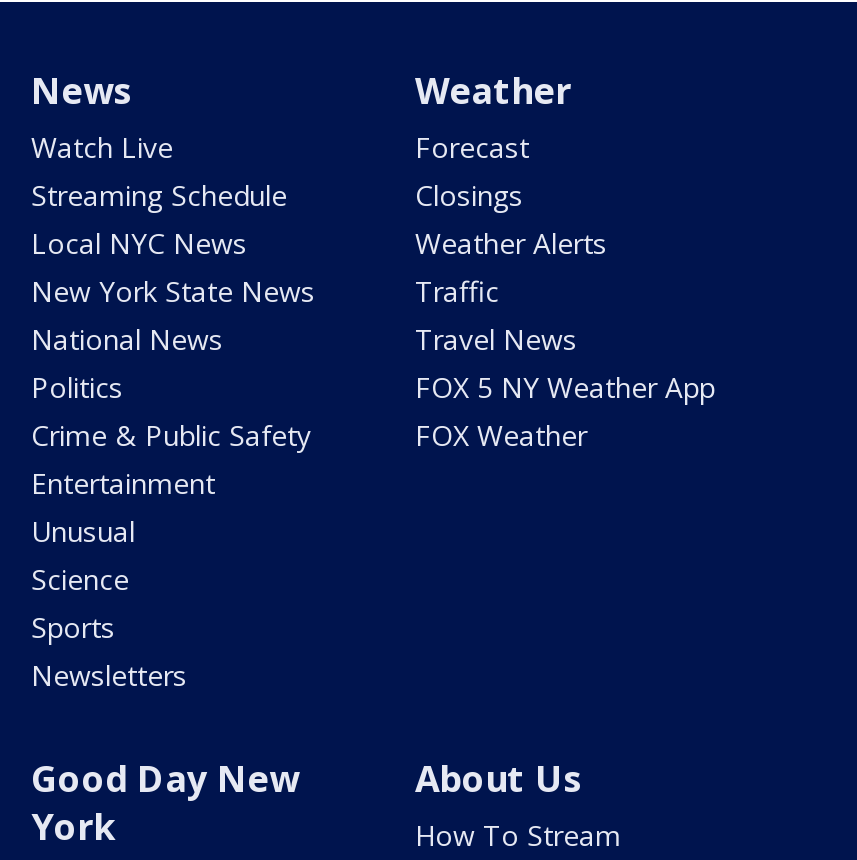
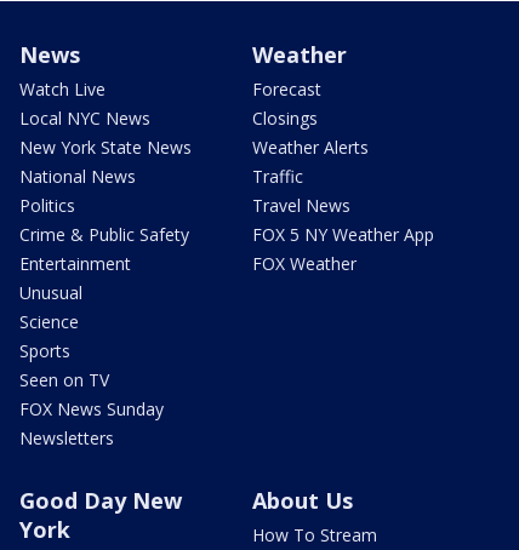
- Streaming Schedule

moved up: Local NYC News | New York State News | National News | ... | Science | Sports

+ Seen on TV
+ FOX News Sunday
